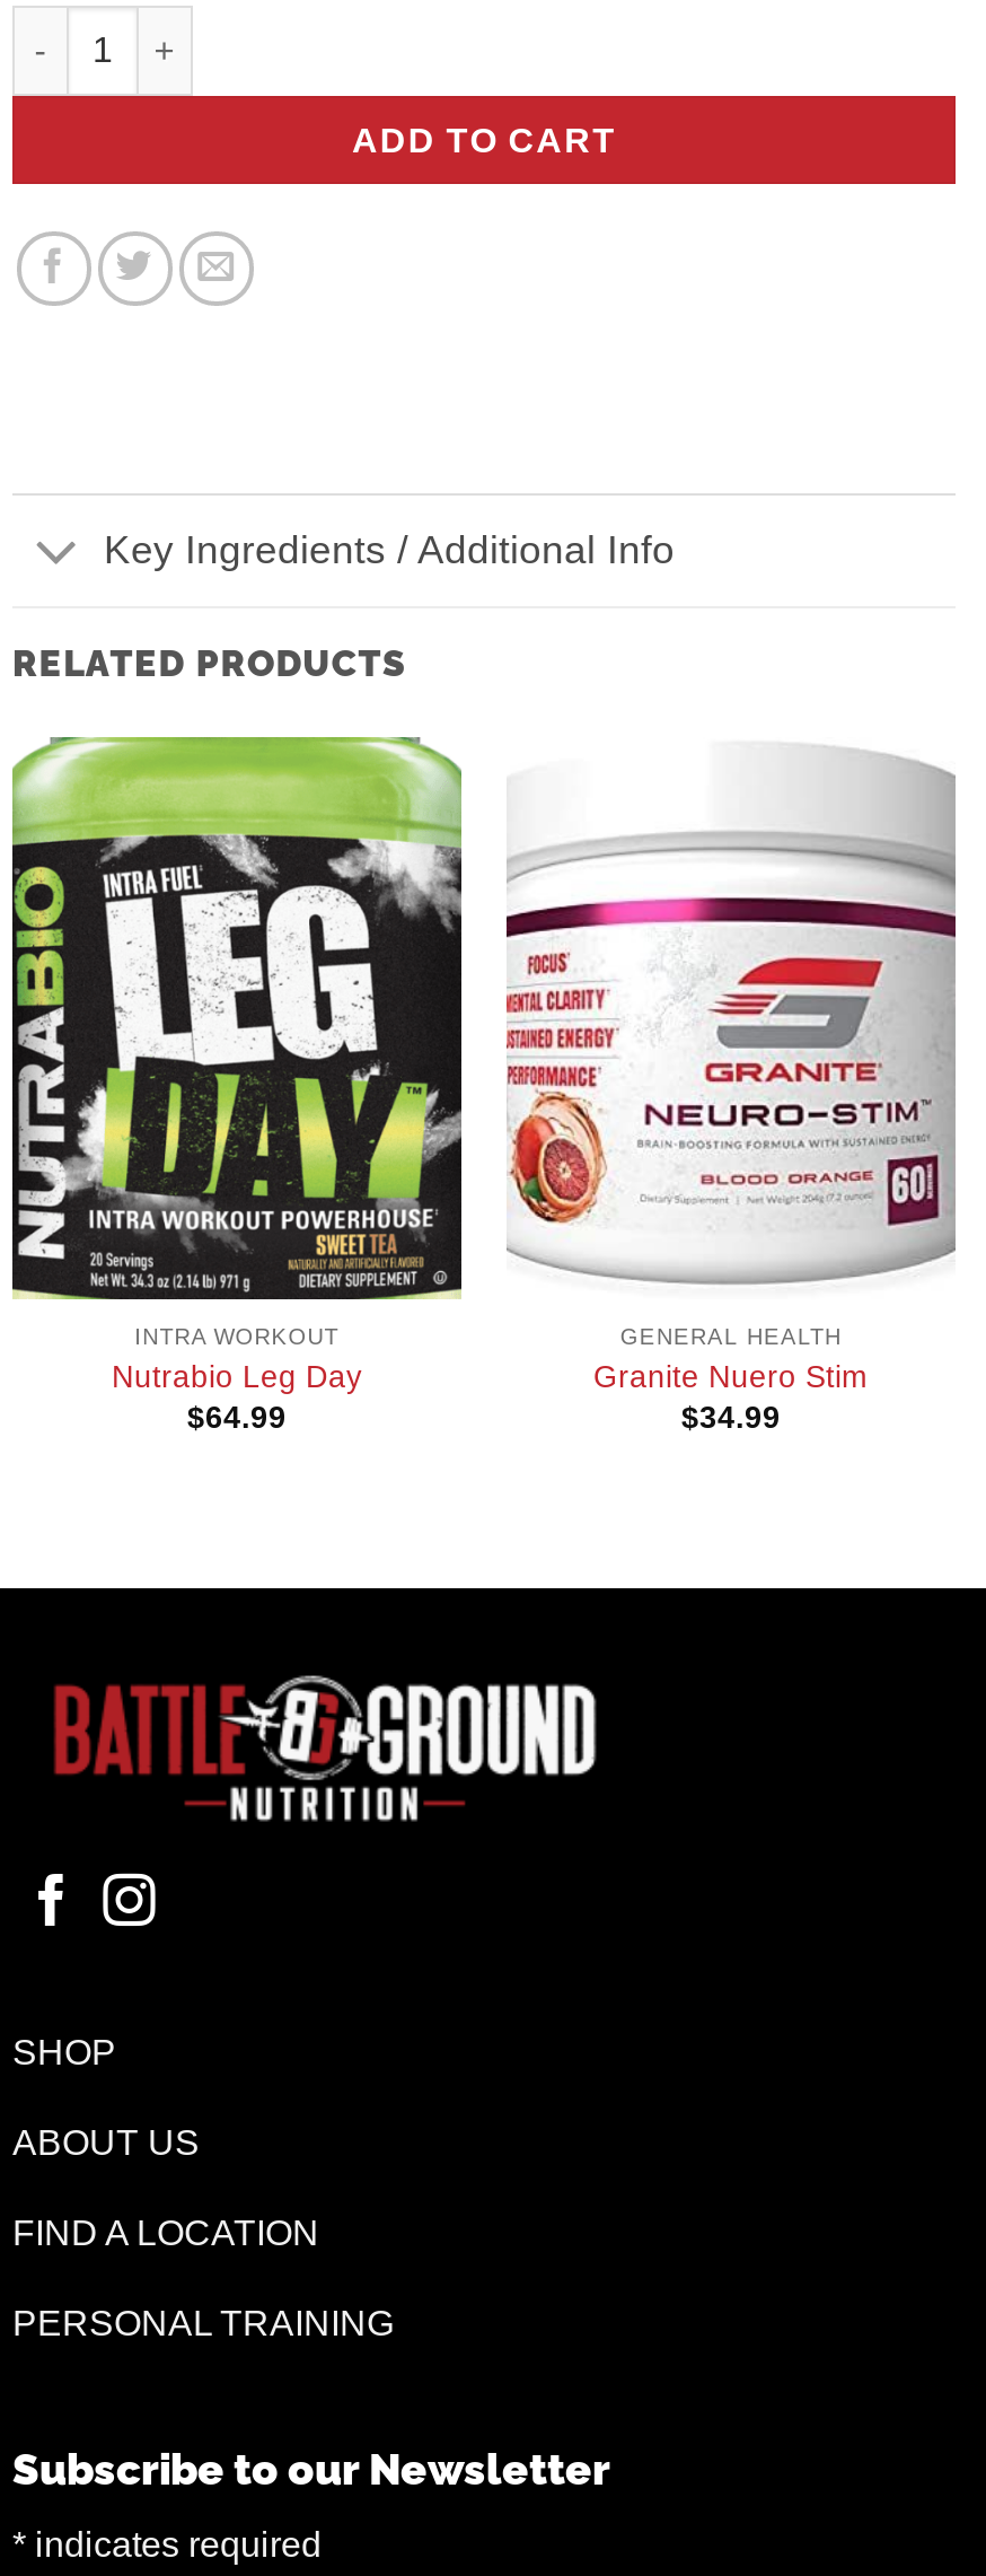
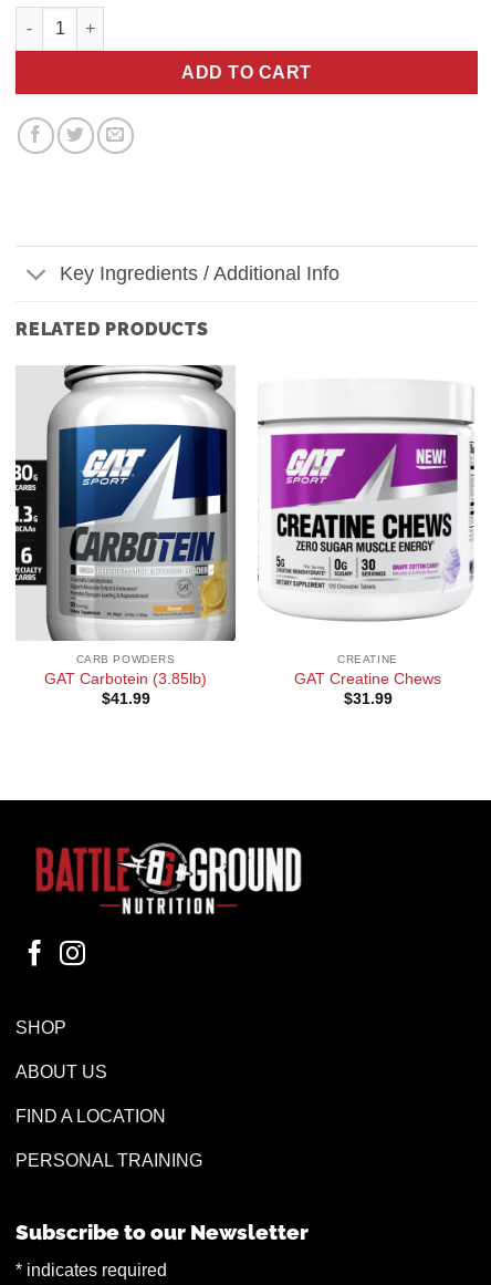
- [image]
- INTRA WORKOUT
- Nutrabio Leg Day
- $64.99
+ [image]
+ CARB POWDERS
+ GAT Carbotein (3.85lb)
+ $41.99

- [image]
- GENERAL HEALTH
- Granite Nuero Stim
- $34.99
+ [image]
+ CREATINE
+ GAT Creatine Chews
+ $31.99
